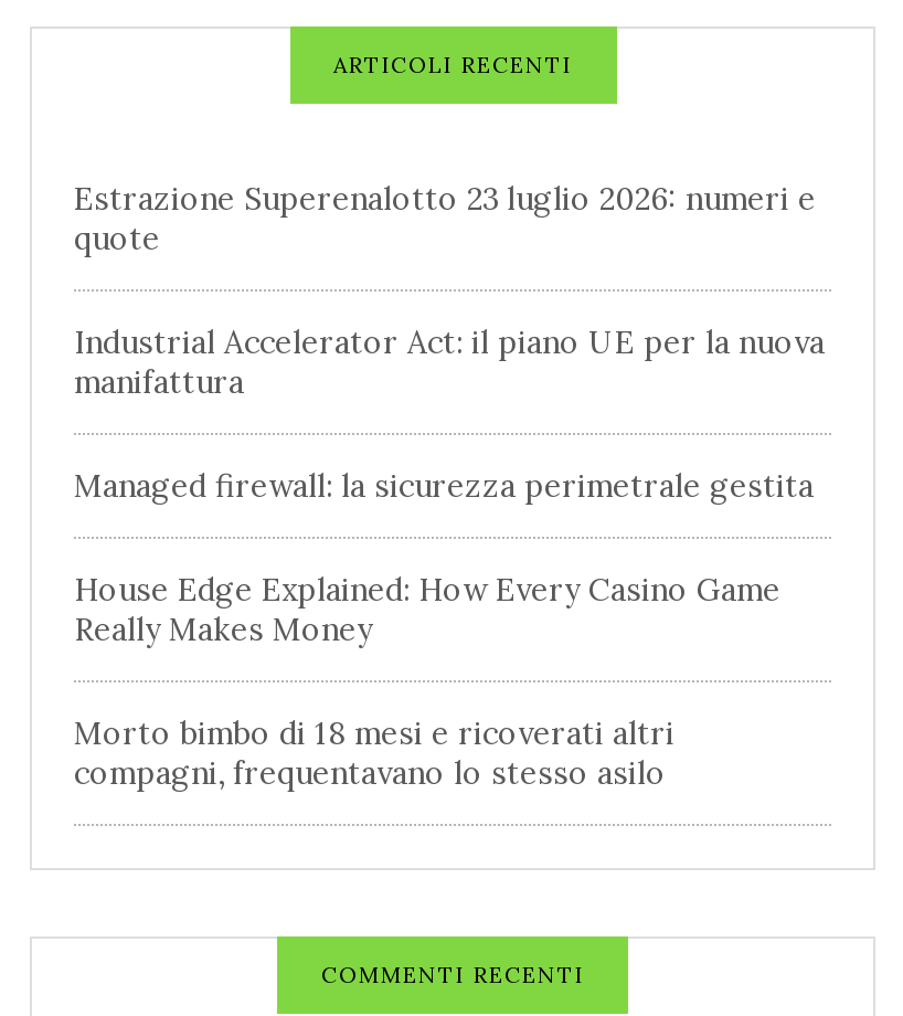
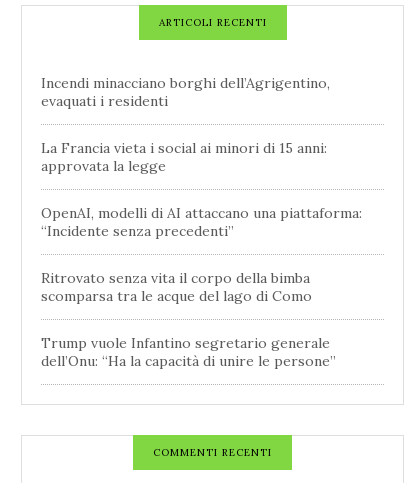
- Estrazione Superenalotto 23 luglio 2026: numeri e
- quote
+ Incendi minacciano borghi dell’Agrigentino,
+ evaquati i residenti

- Industrial Accelerator Act: il piano UE per la nuova
- manifattura
+ La Francia vieta i social ai minori di 15 anni:
+ approvata la legge

- Managed firewall: la sicurezza perimetrale gestita
+ OpenAI, modelli di AI attaccano una piattaforma:
+ “Incidente senza precedenti”

- House Edge Explained: How Every Casino Game
- Really Makes Money
+ Ritrovato senza vita il corpo della bimba
+ scomparsa tra le acque del lago di Como

- Morto bimbo di 18 mesi e ricoverati altri
- compagni, frequentavano lo stesso asilo
+ Trump vuole Infantino segretario generale
+ dell’Onu: “Ha la capacità di unire le persone”
